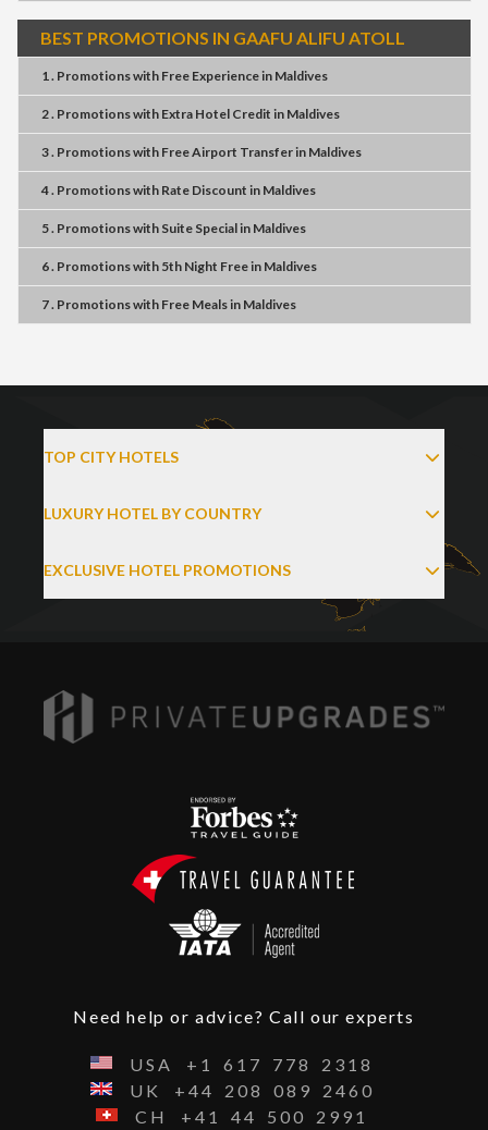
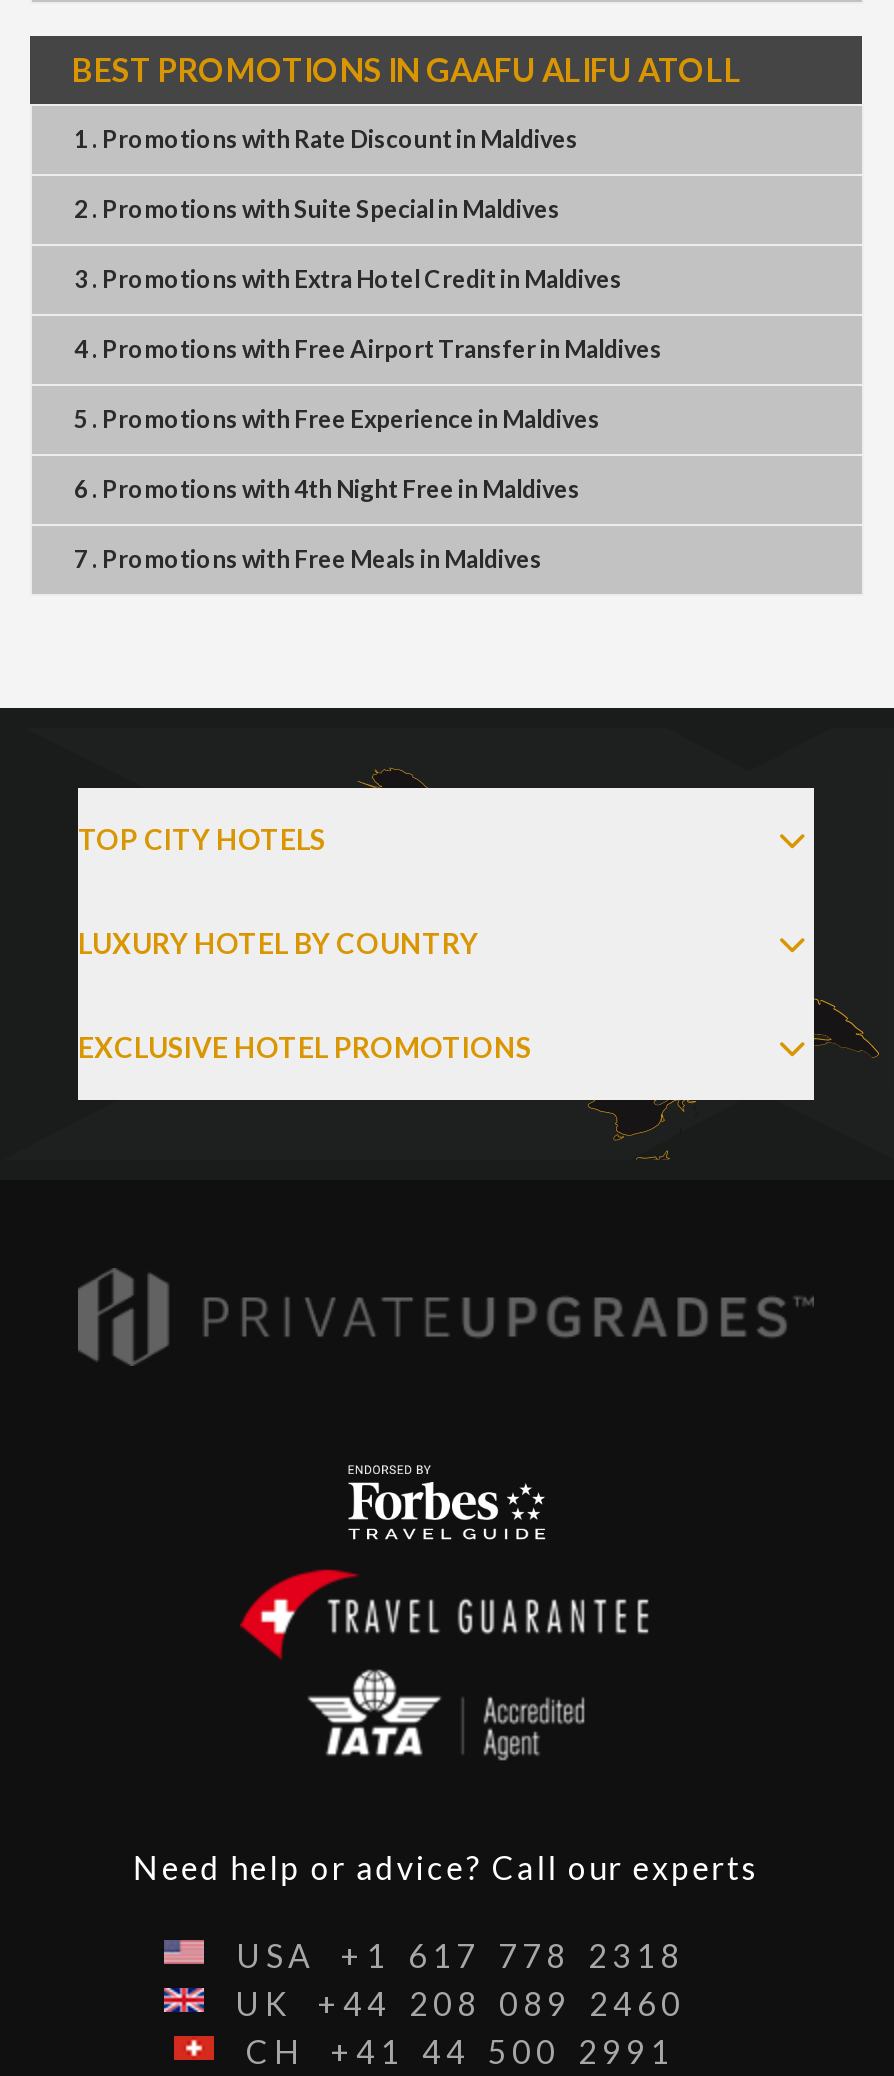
- 1 . Promotions with Free Experience in Maldives
+ 1 . Promotions with Rate Discount in Maldives

- 2 . Promotions withExtra Hotel Credit in Maldives
+ 2 . Promotions withSuite Special in Maldives

- 3 . Promotions with Free Airport Transfer in Maldives
+ 3 . Promotions with Extra Hotel Credit in Maldives

- 4 . Promotions with Rate Discountin Maldives
+ 4 . Promotions with Free Airport Transferin Maldives

- 5 . Promotions with Suite Special in Maldives
+ 5 . Promotions with Free Experience in Maldives

- 6 . Promotions with5th Night Free in Maldives
+ 6 . Promotions with4th Night Free in Maldives
